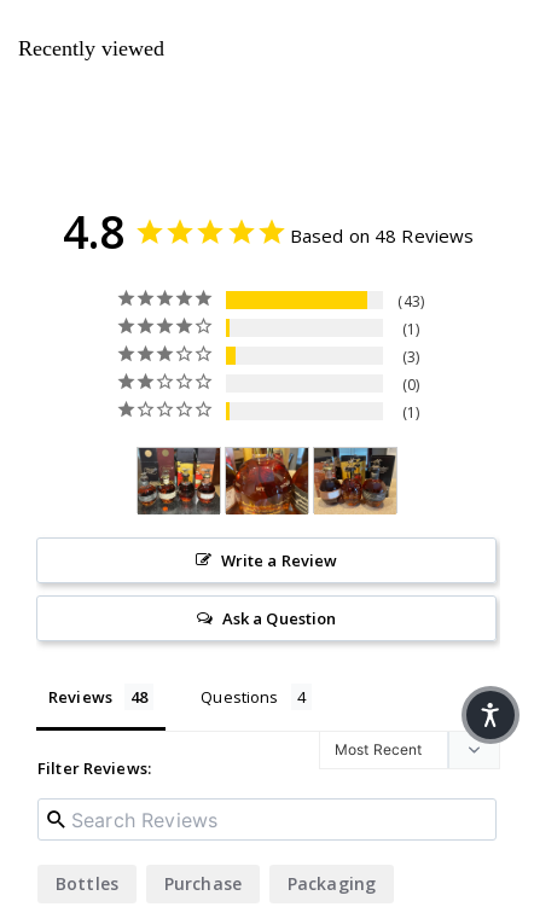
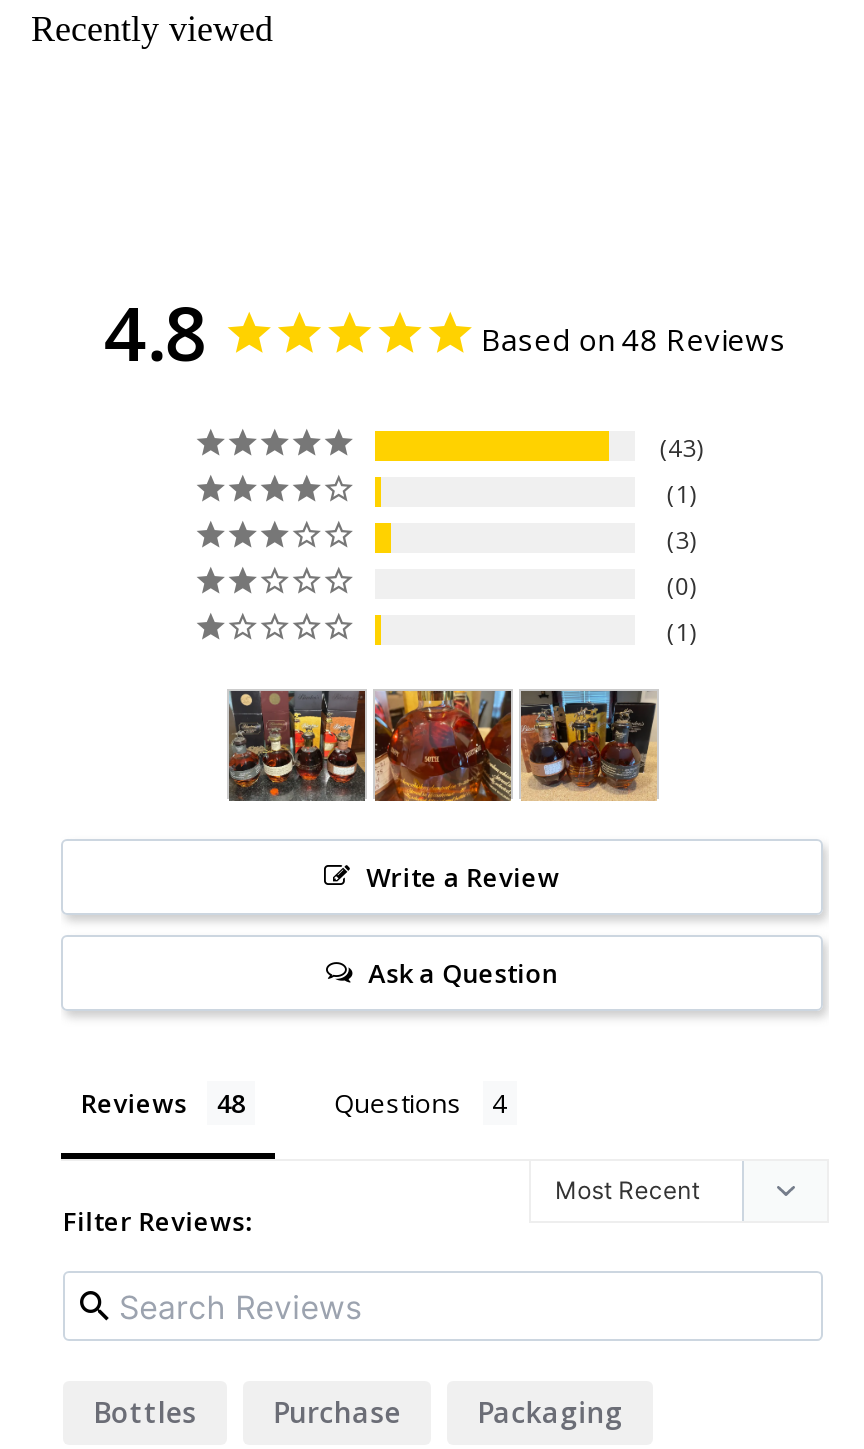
- [image]
